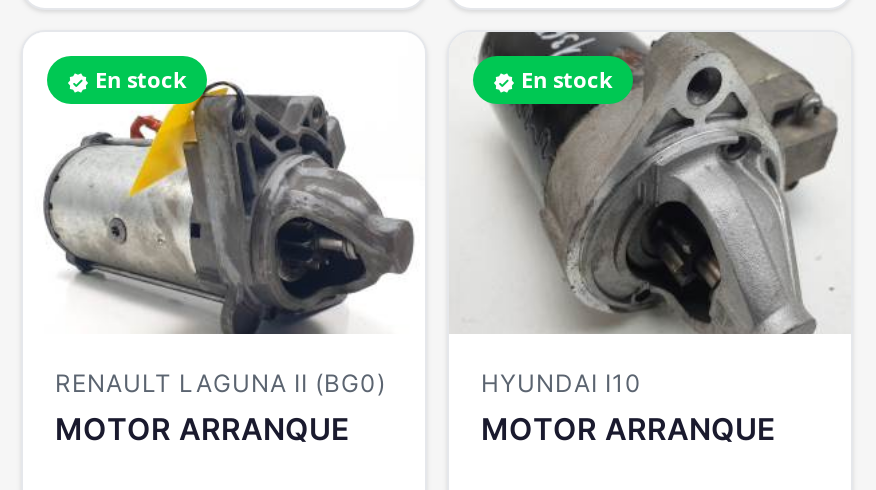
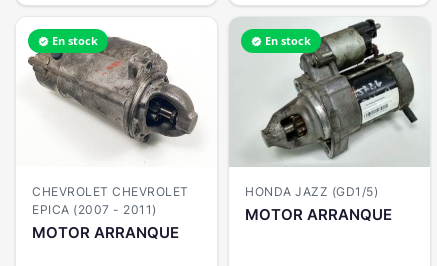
- [image]
- HYUNDAI I10
+ [image]
+ HONDA JAZZ (GD1/5)

- [image]
- RENAULT LAGUNA II (BG0)
+ [image]
+ CHEVROLET CHEVROLET
+ EPICA (2007 - 2011)
